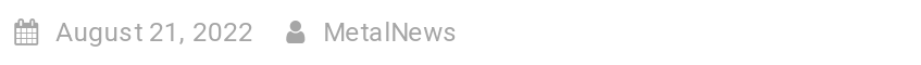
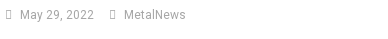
- August 21, 2022
+ May 29, 2022
